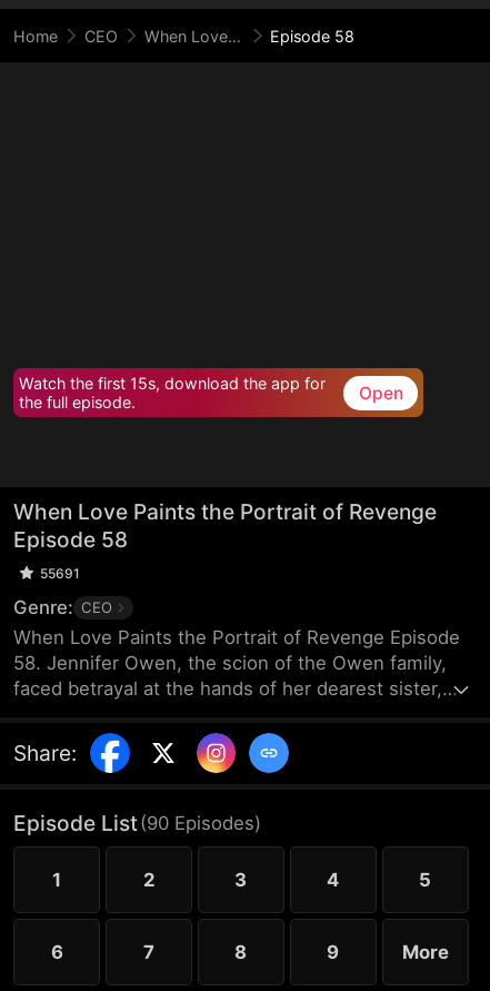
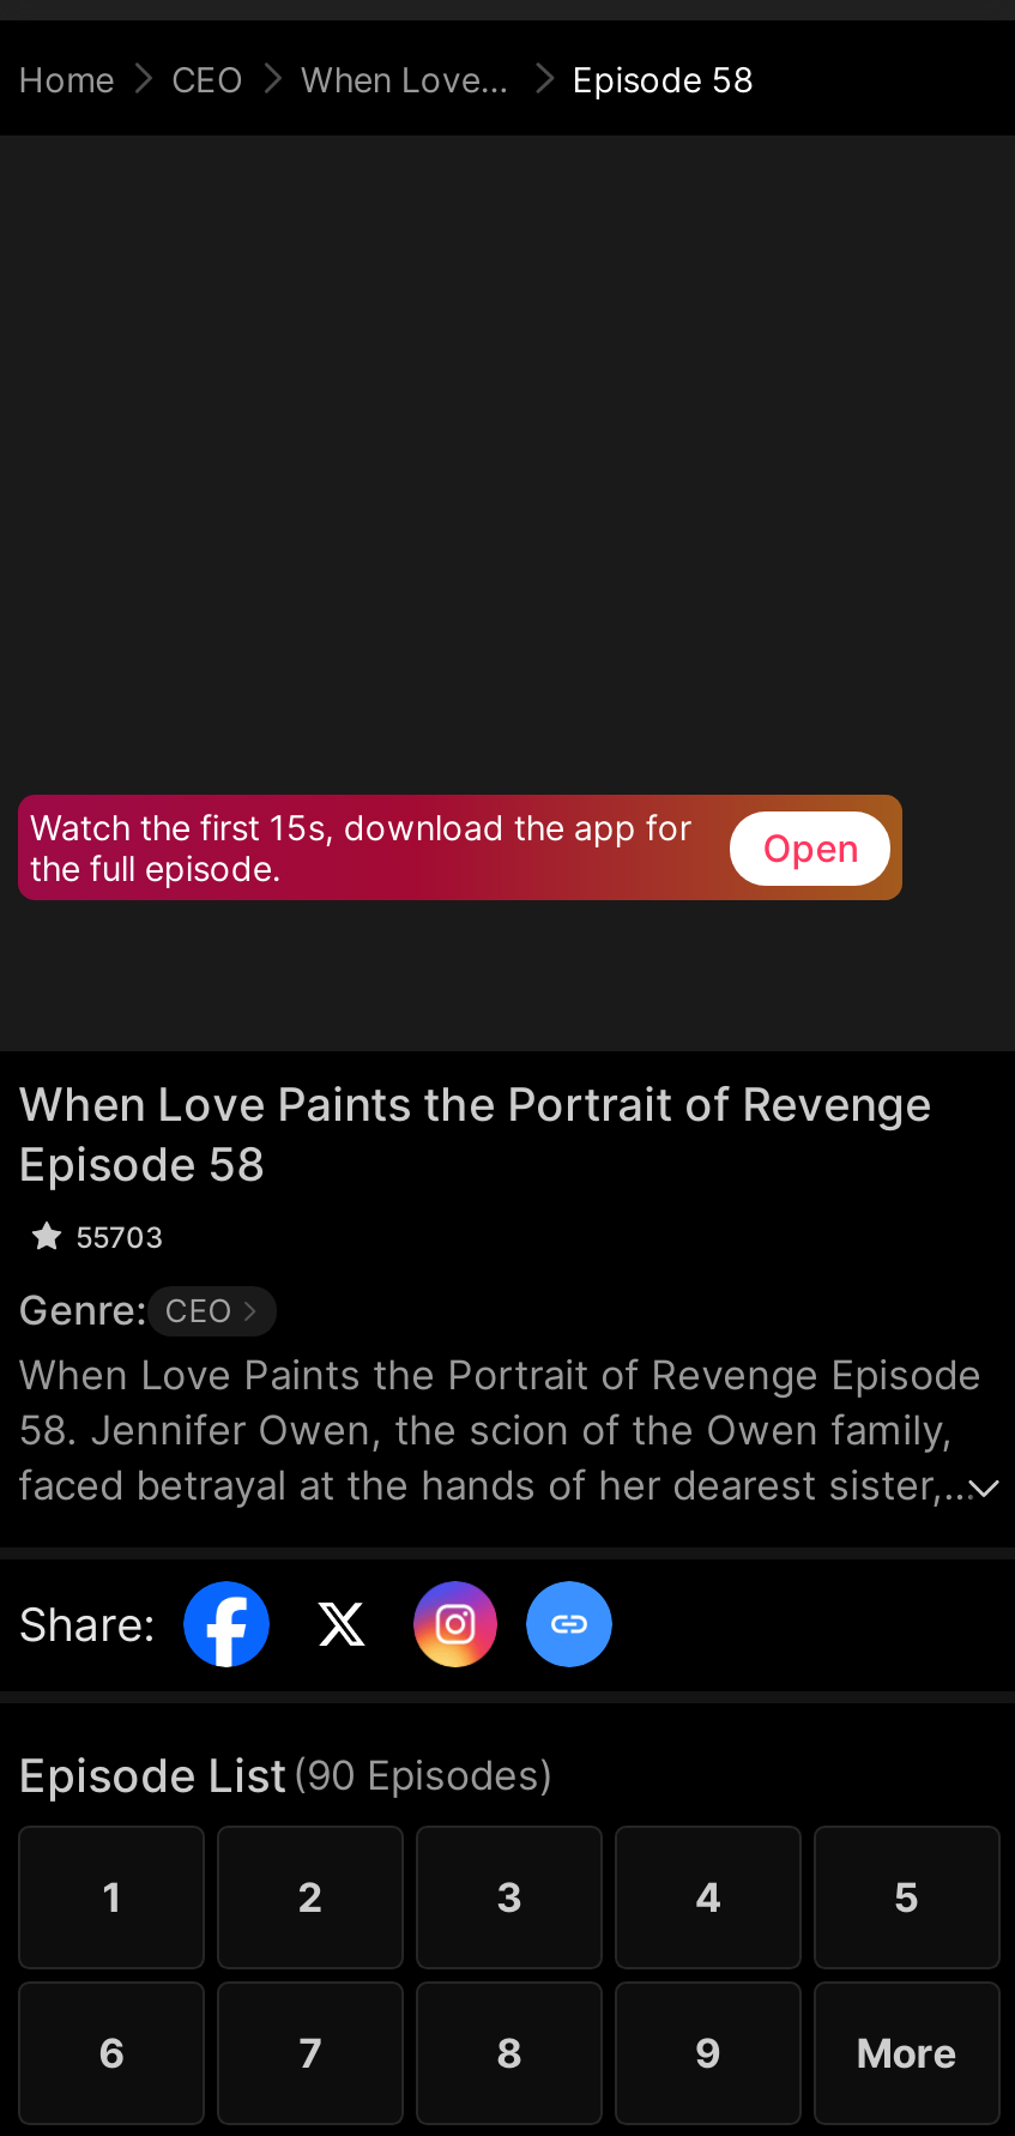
- 55691
+ 55703
